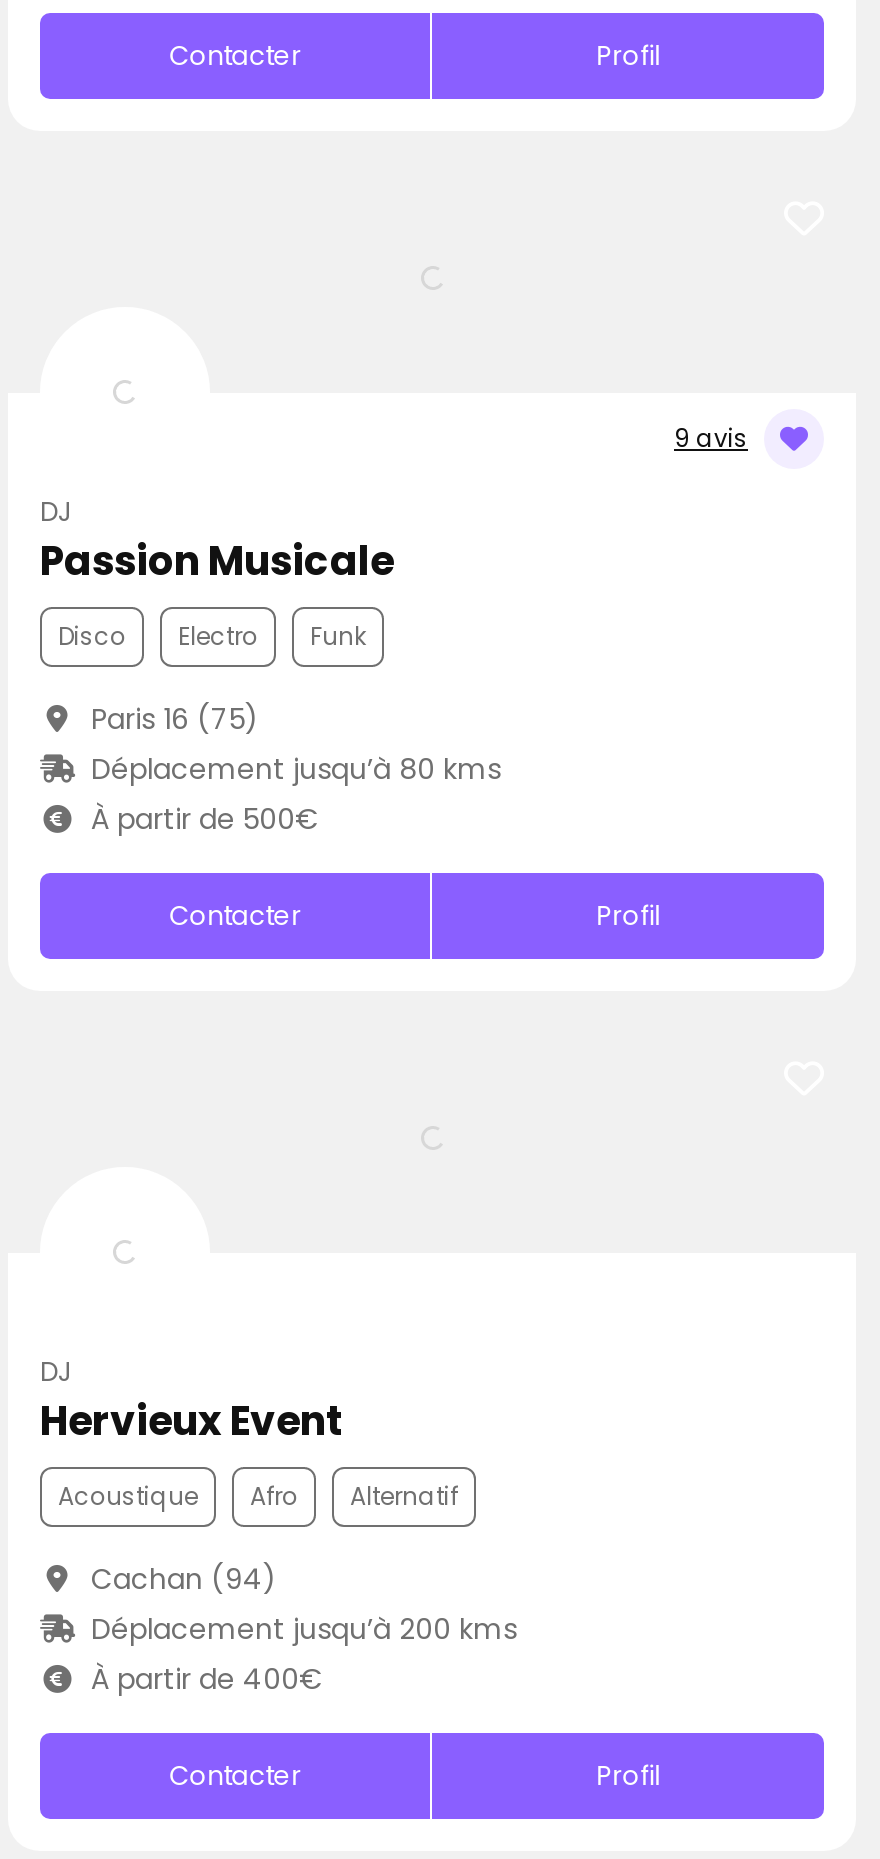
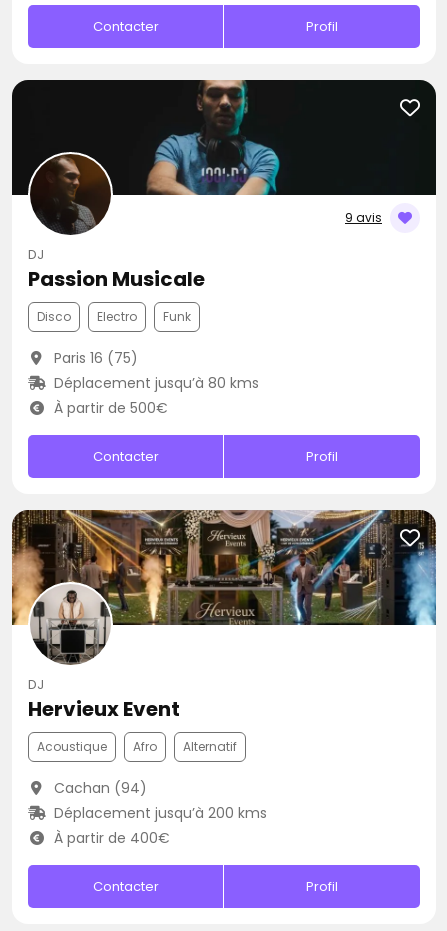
+ [image]

+ [image]
